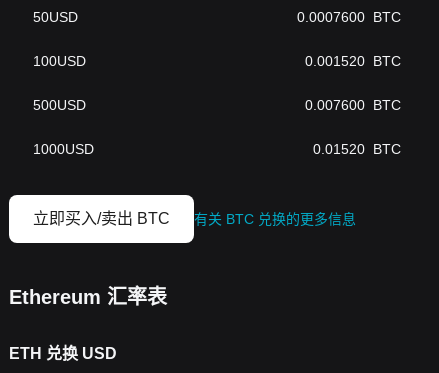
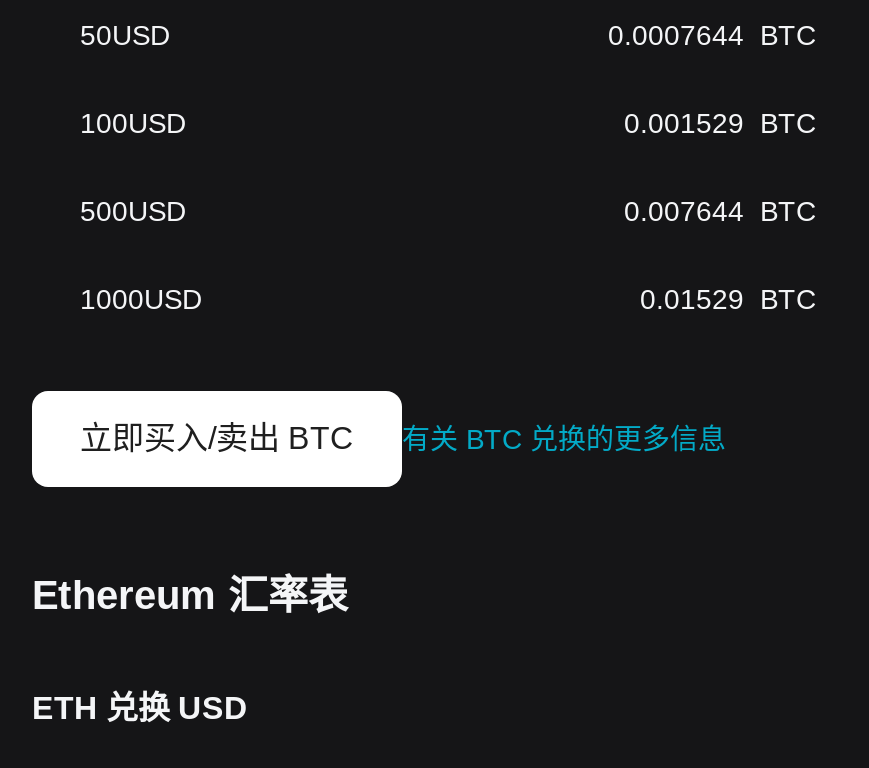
- 0.0007600 BTC
+ 0.0007644 BTC

- 0.001520 BTC
+ 0.001529 BTC

- 0.007600 BTC
+ 0.007644 BTC

- 0.01520 BTC
+ 0.01529 BTC
